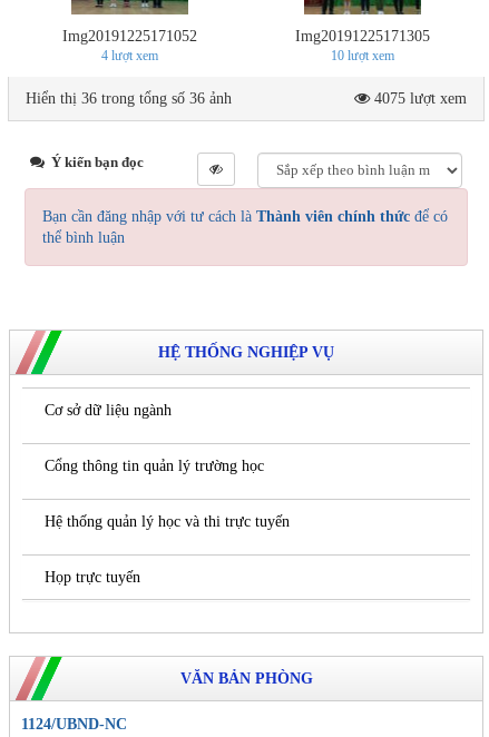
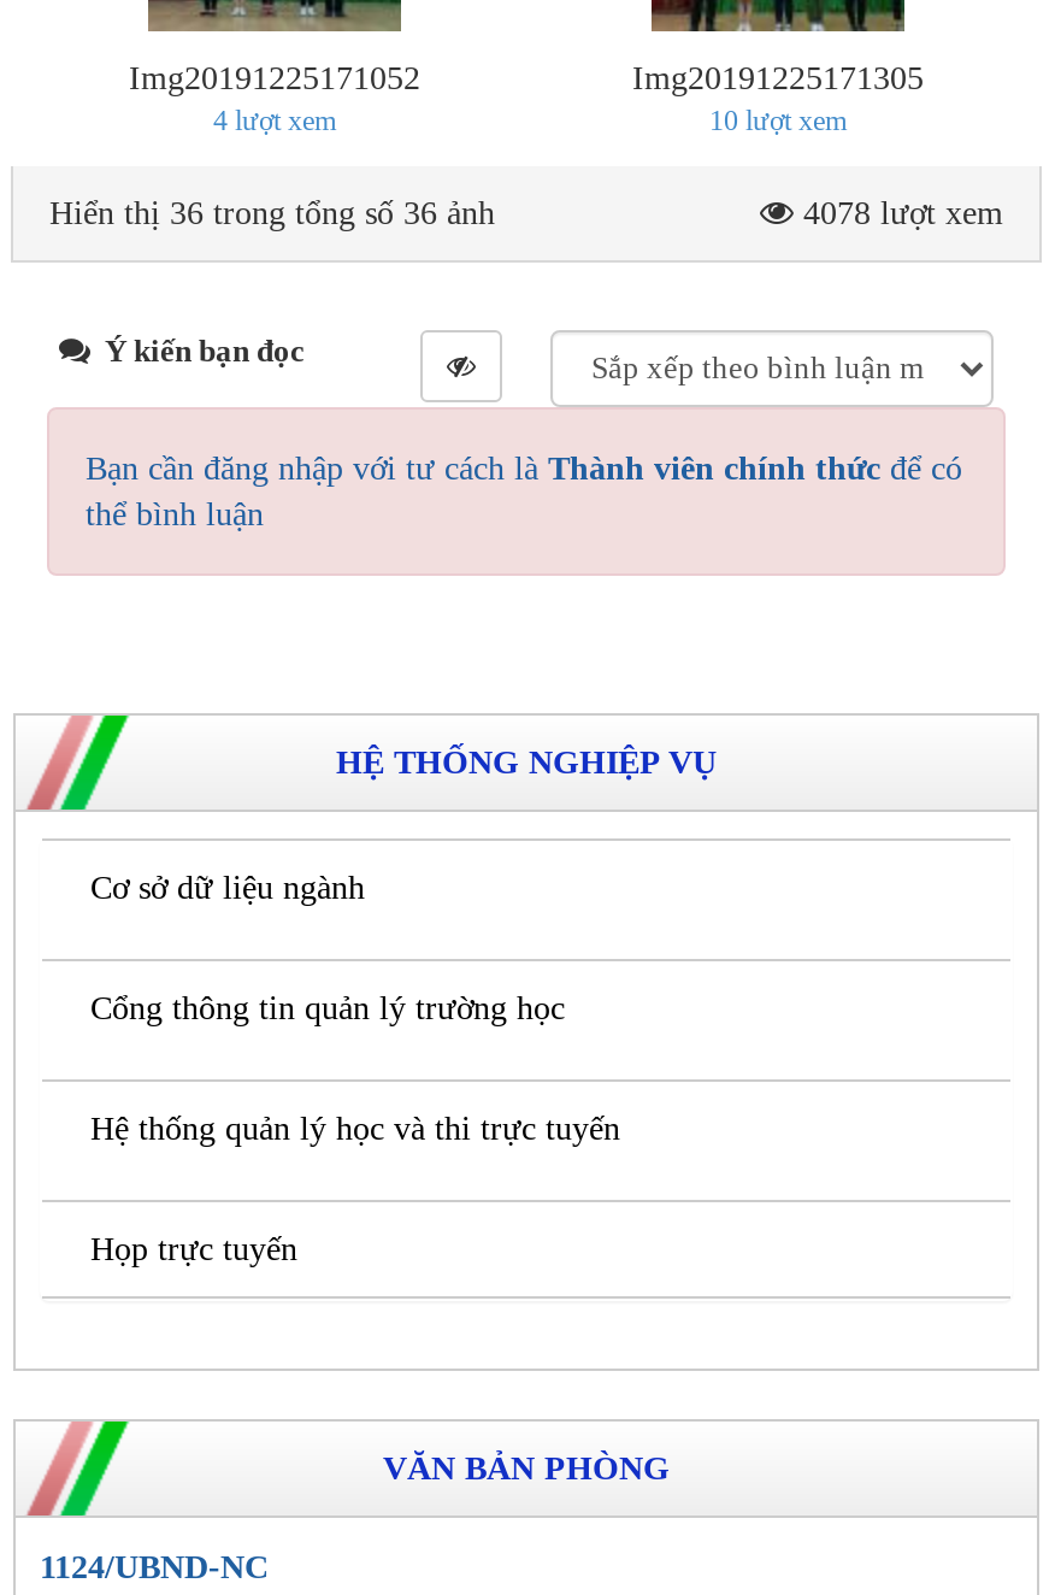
- 4075 lượt xem
+ 4078 lượt xem
